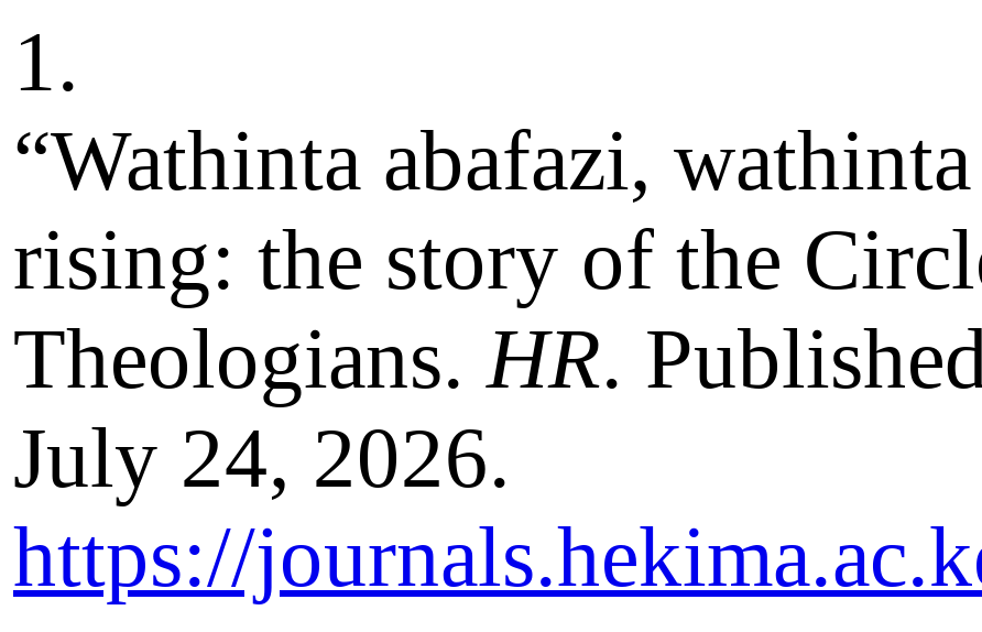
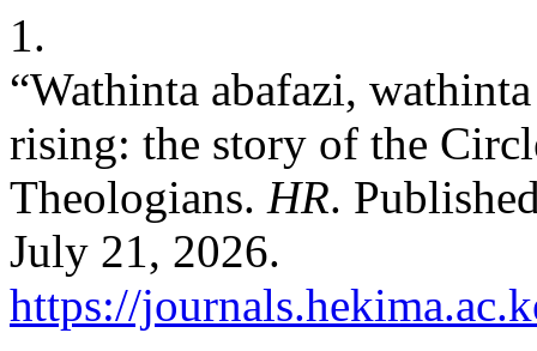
- July 24, 2026.
+ July 21, 2026.
